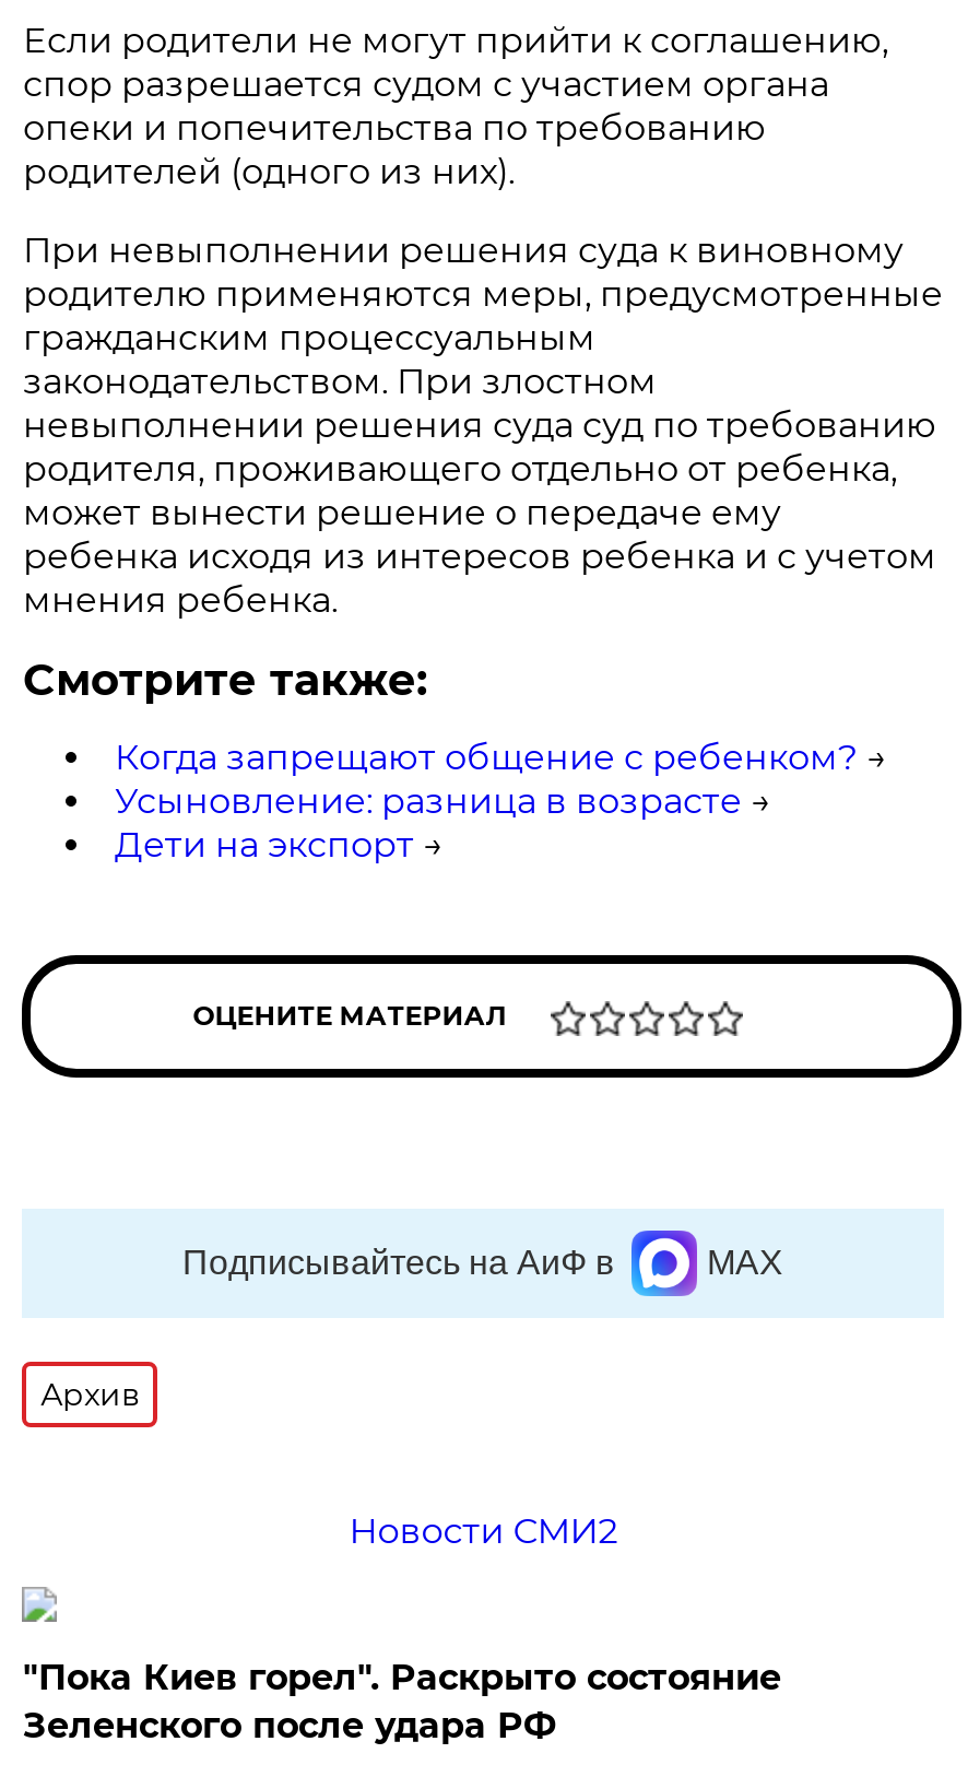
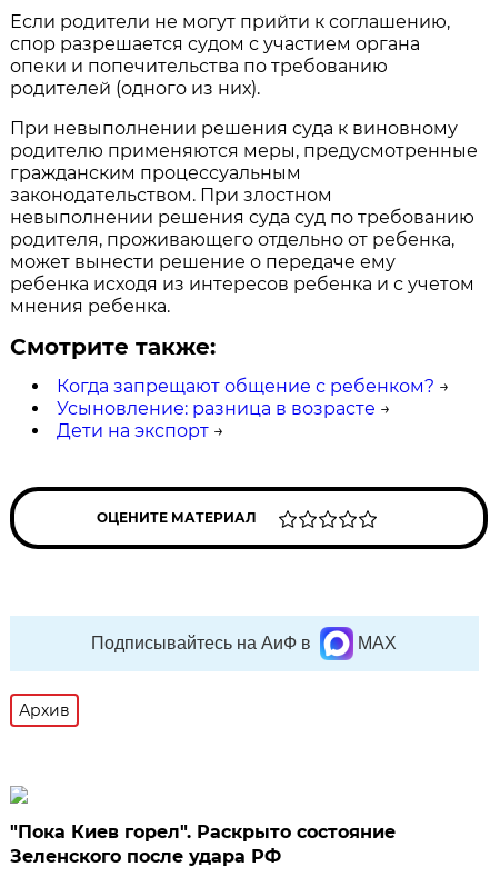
- Новости СМИ2
